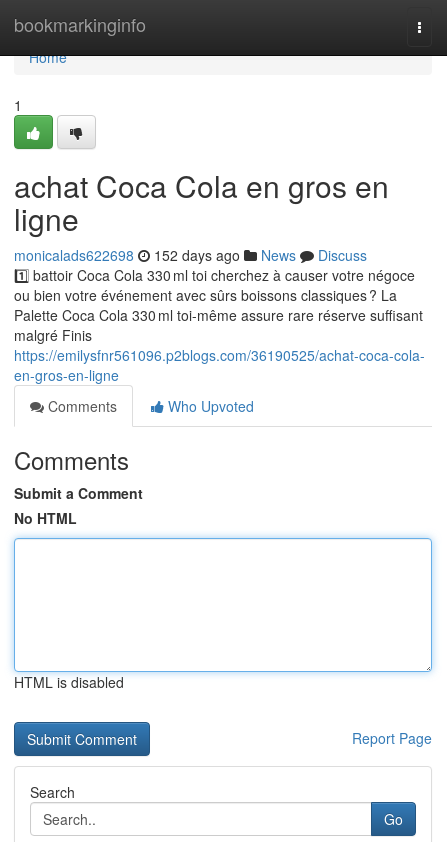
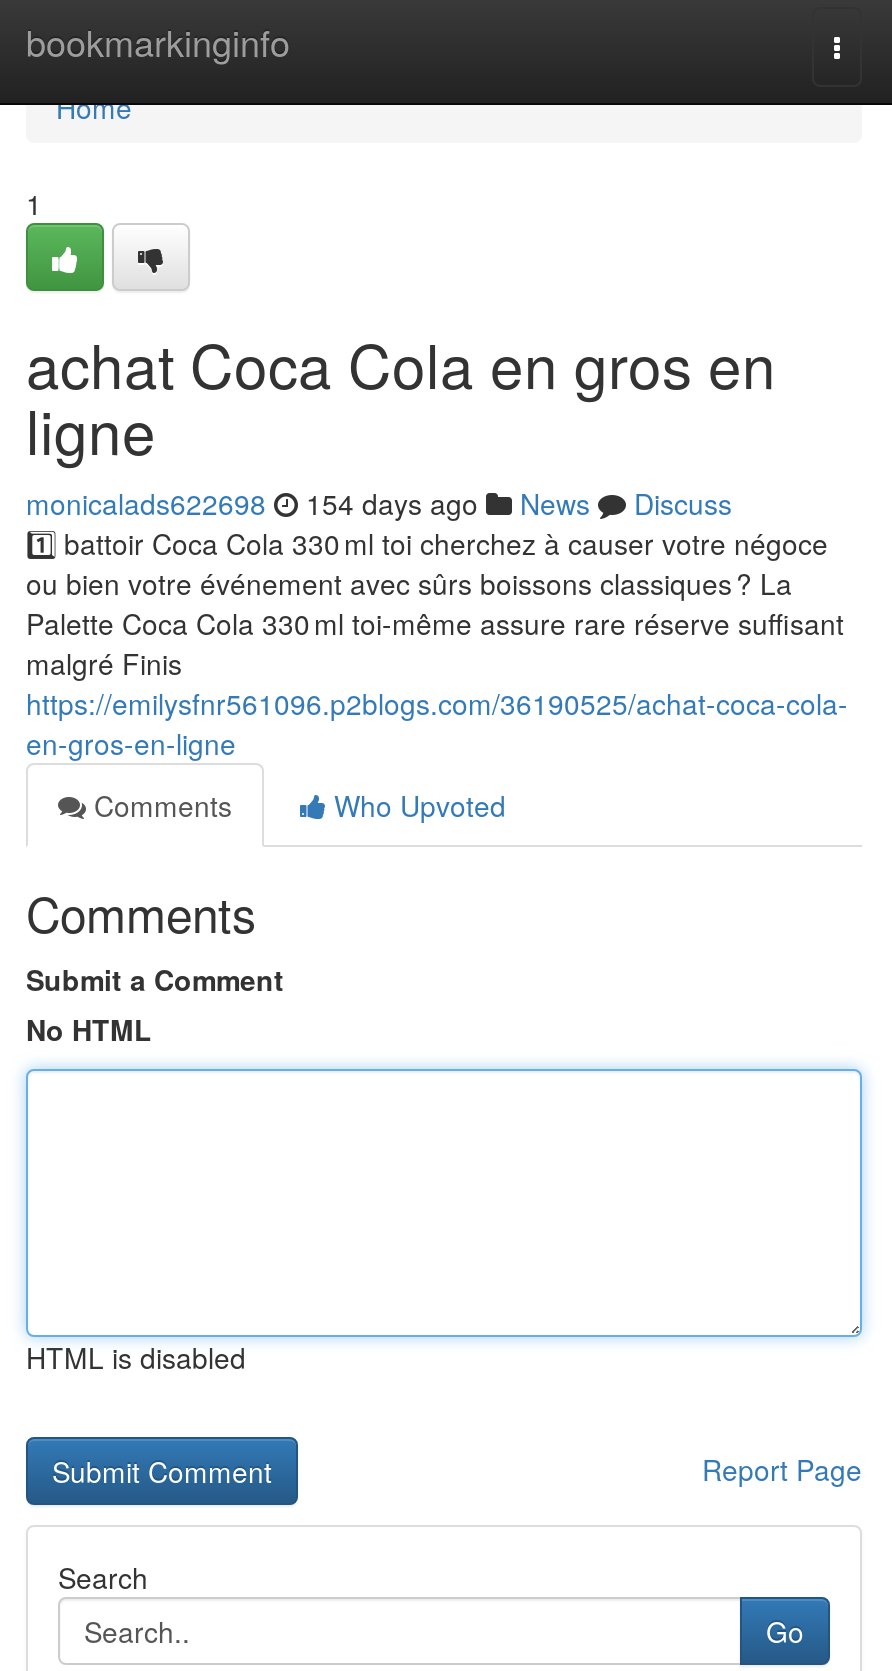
- monicalads622698 152 days ago News Discuss
+ monicalads622698 154 days ago News Discuss
